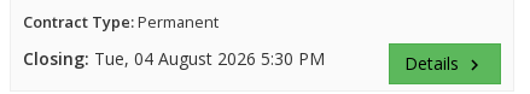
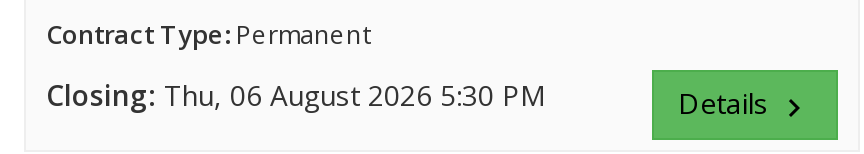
- Closing: Tue, 04 August 2026 5:30 PM
+ Closing: Thu, 06 August 2026 5:30 PM
